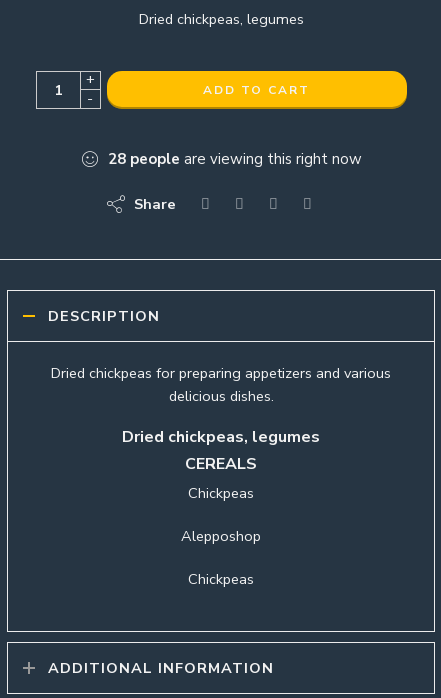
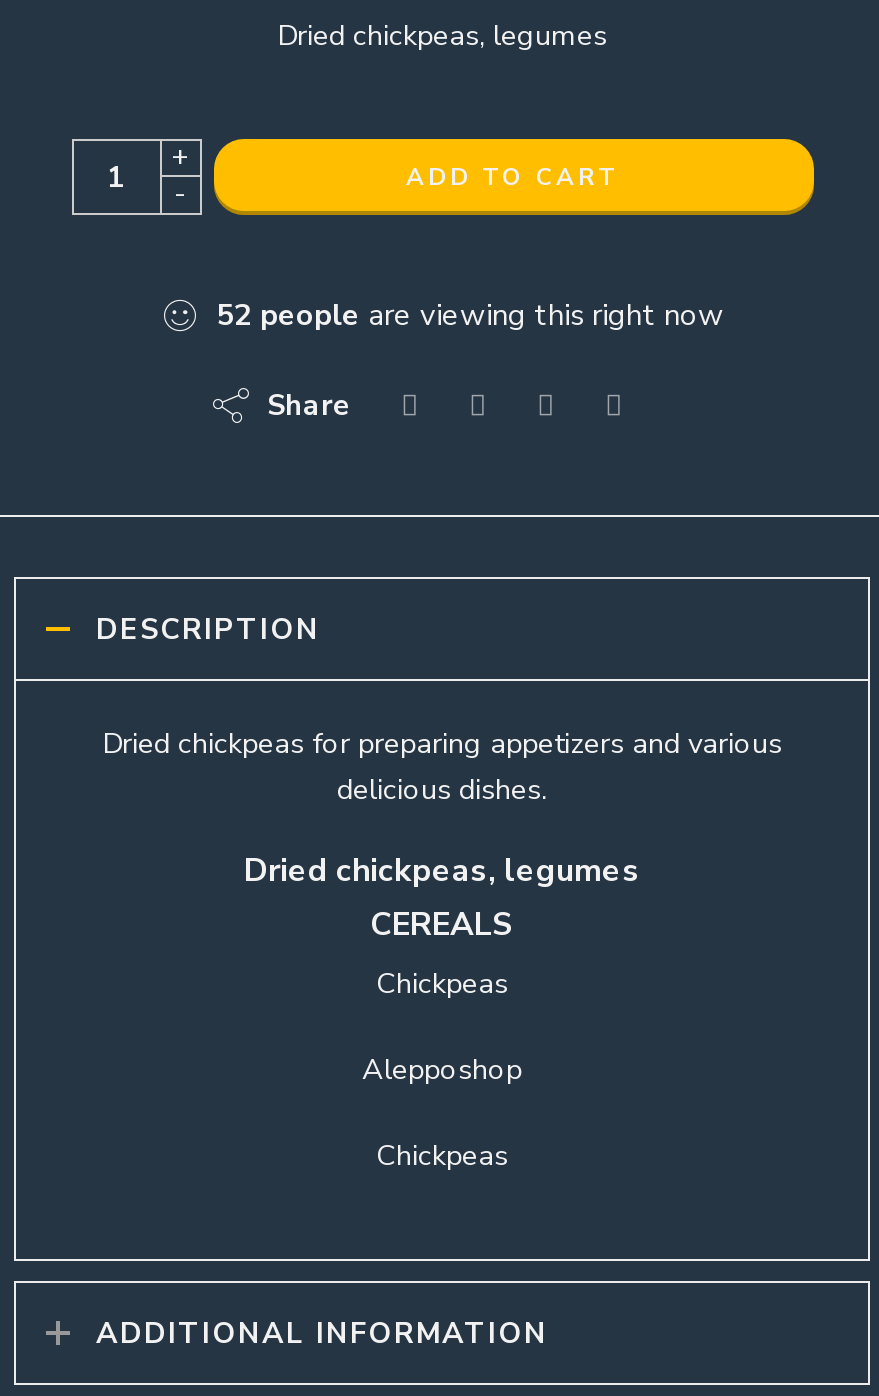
- 28 people are viewing this right now
+ 52 people are viewing this right now
